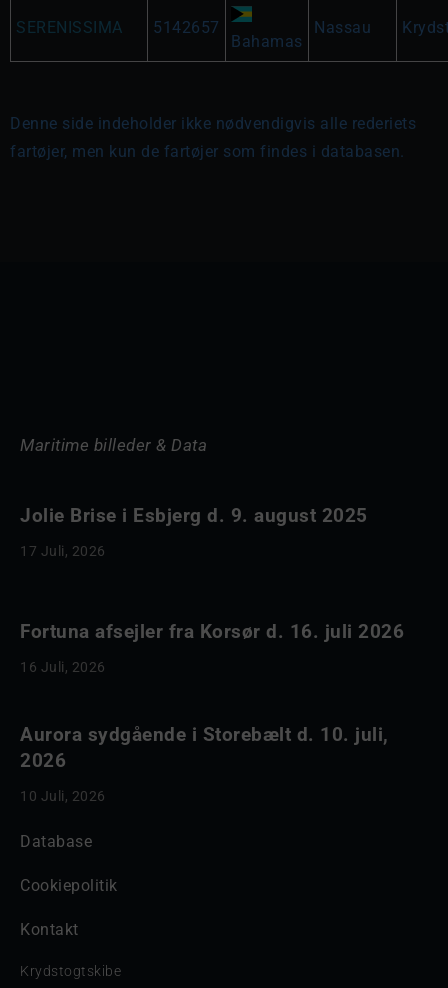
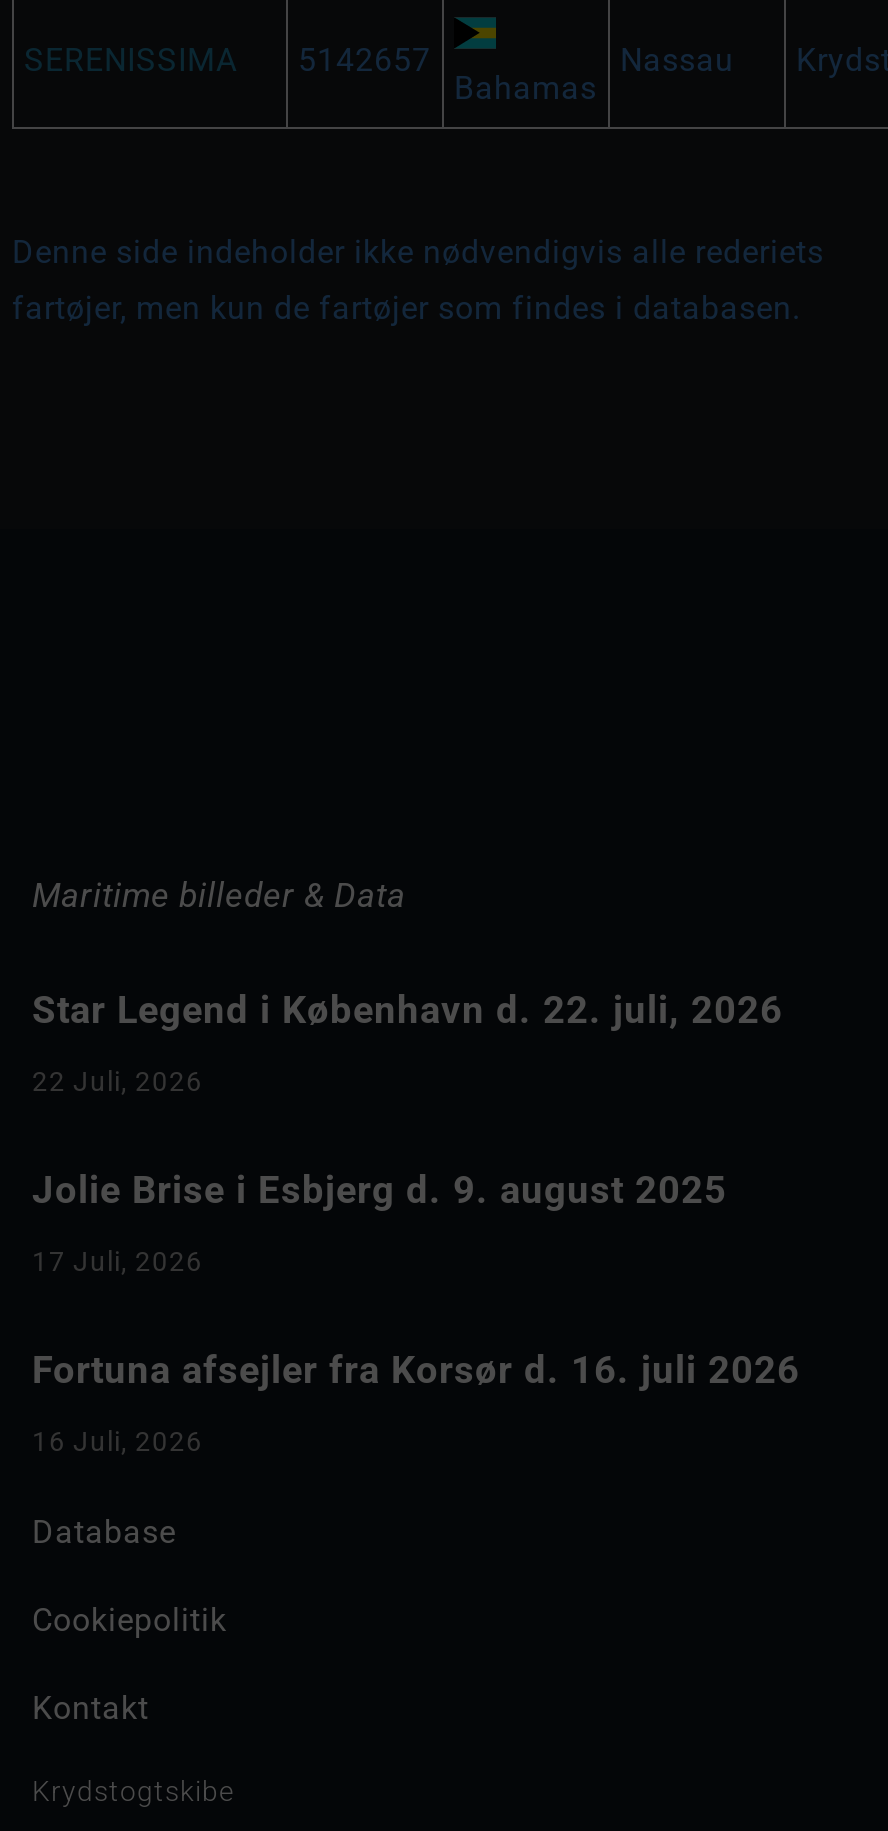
+ Star Legend i København d. 22. juli, 2026
+ 22 Juli, 2026

moved down: Jolie Brise i Esbjerg d. 9. august 2025 | 17 Juli, 2026

moved down: Fortuna afsejler fra Korsør d. 16. juli 2026 | 16 Juli, 2026

- Aurora sydgående i Storebælt d. 10. juli,
- 2026
- 10 Juli, 2026
